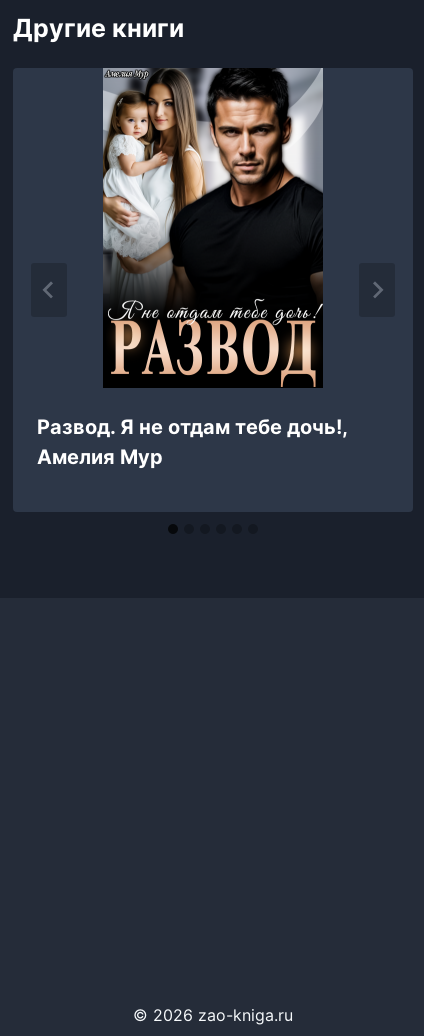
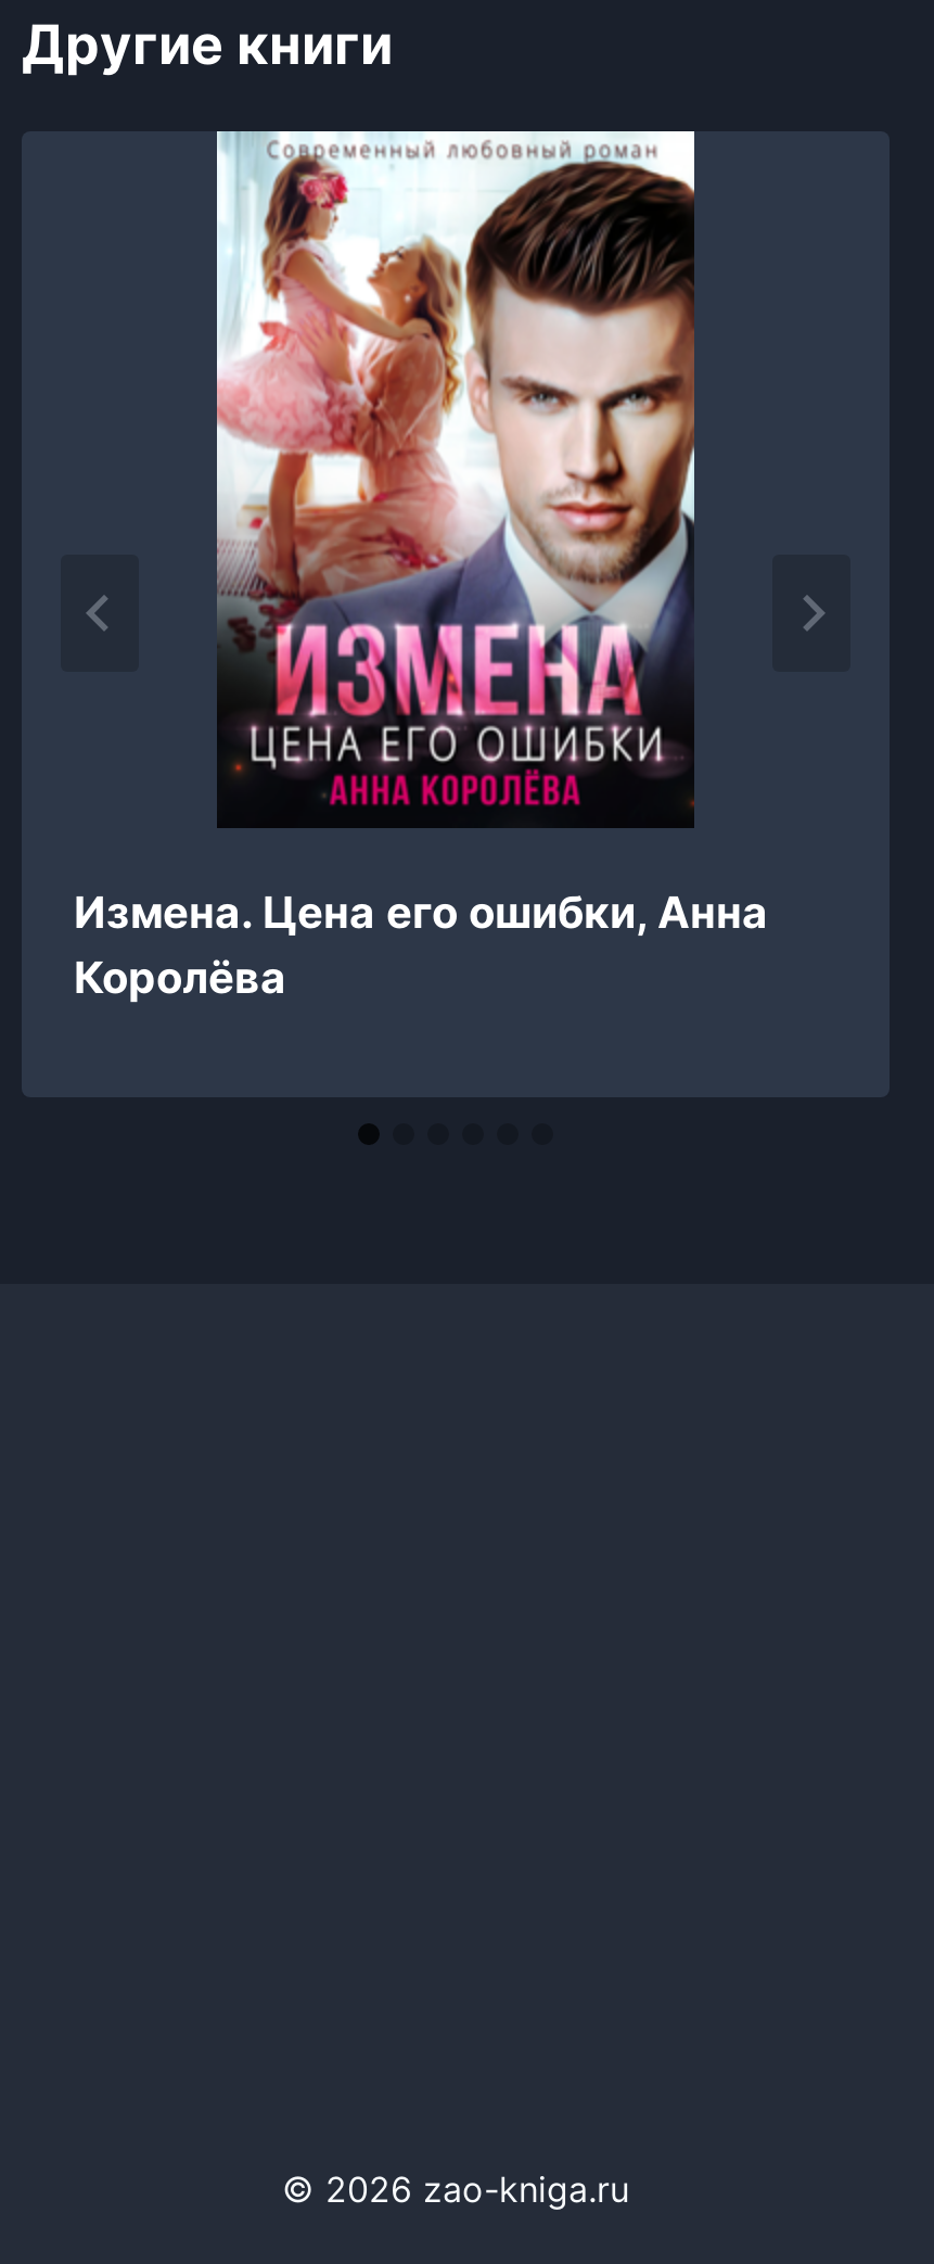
- [image]
- Развод. Я не отдам тебе дочь!,
- Амелия Мур
+ [image]
+ Измена. Цена его ошибки, Анна
+ Королёва
